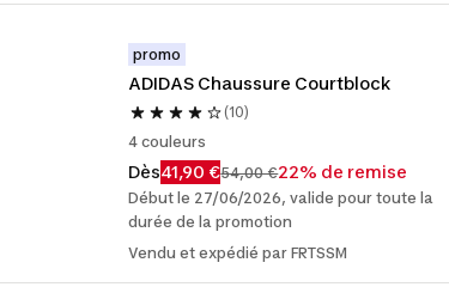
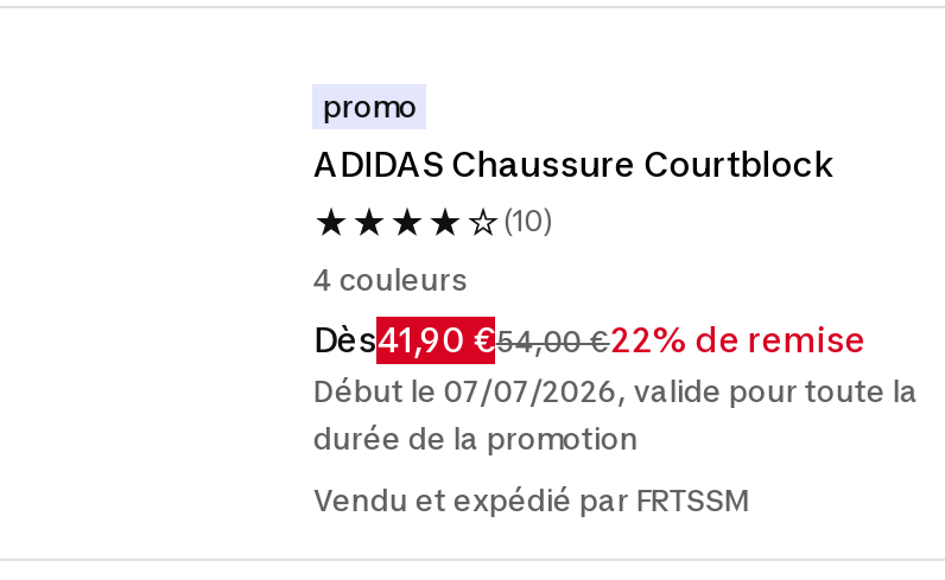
- Début le 27/06/2026, valide pour toute la
+ Début le 07/07/2026, valide pour toute la
